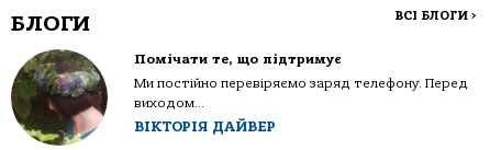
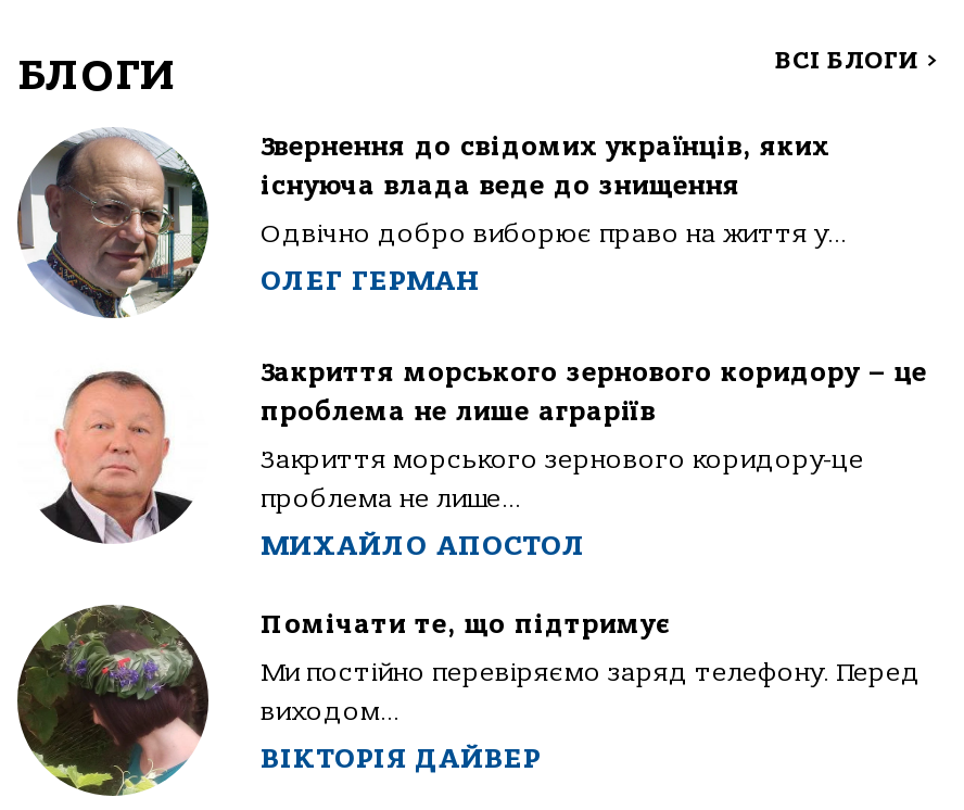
+ [image]
+ Звернення до свідомих українців, яких
+ існуюча влада веде до знищення
+ Одвічно добро виборює право на життя у...
+ ОЛЕГ ГЕРМАН
+ Закриття морського зернового коридору – це
+ проблема не лише аграріїв
+ Закриття морського зернового коридору-це
+ проблема не лише...
+ МИХАЙЛО АПОСТОЛ

+ [image]
